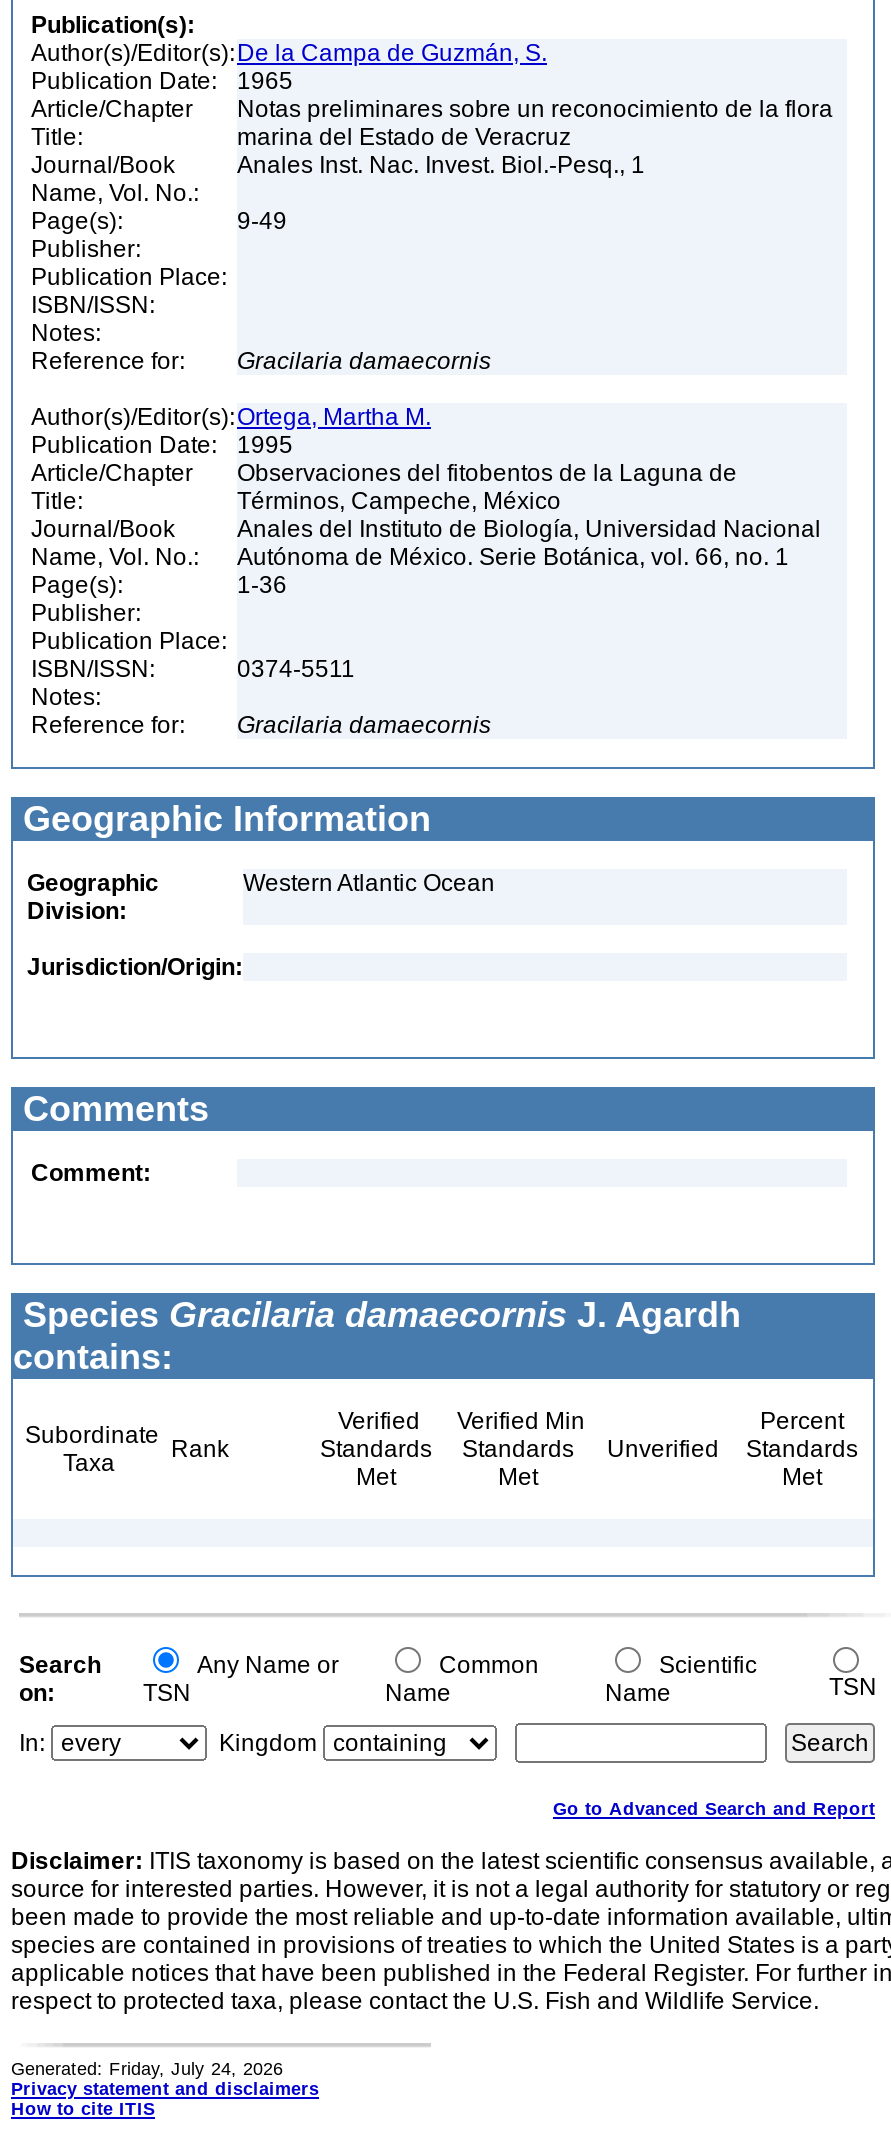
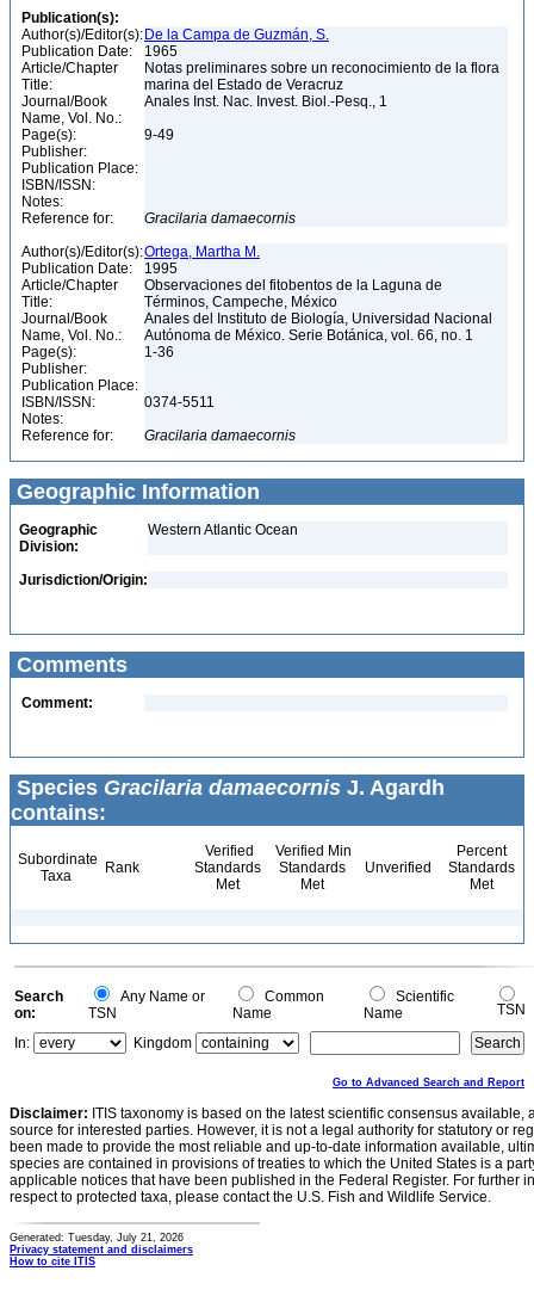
- Generated: Friday, July 24, 2026
+ Generated: Tuesday, July 21, 2026
